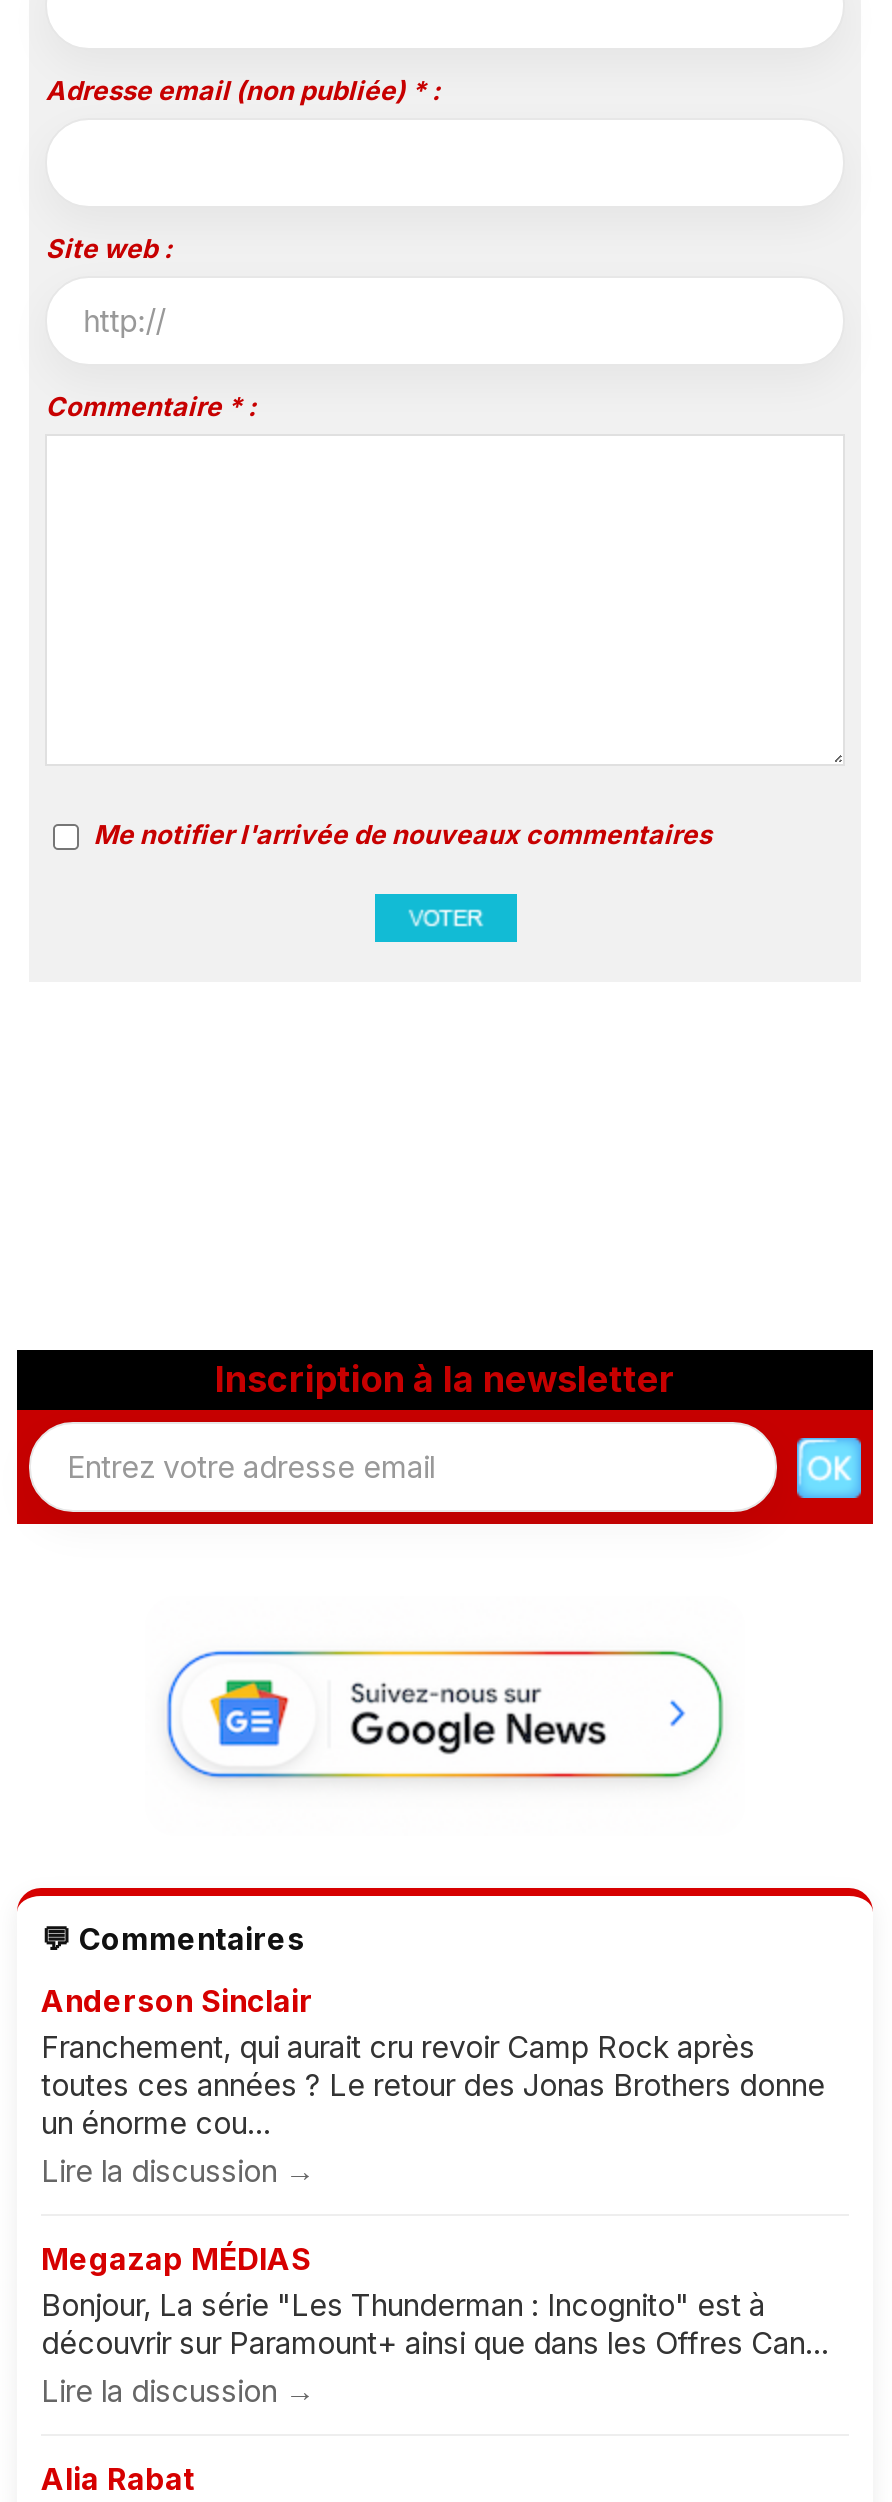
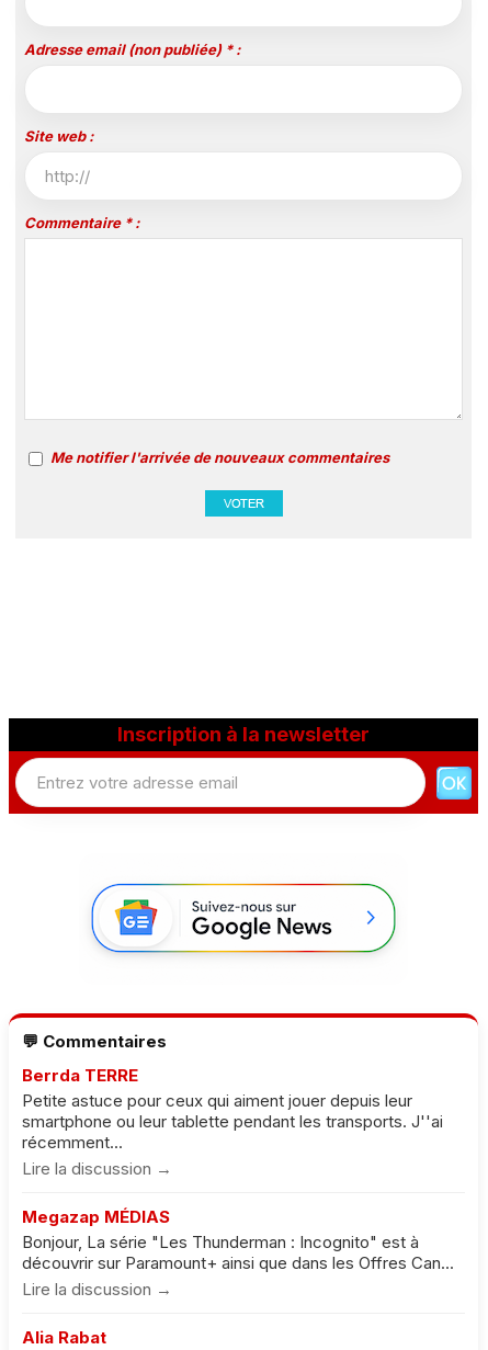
- Anderson Sinclair
- Franchement, qui aurait cru revoir Camp Rock après
- toutes ces années ? Le retour des Jonas Brothers donne
- un énorme cou...
+ Berrda TERRE
+ Petite astuce pour ceux qui aiment jouer depuis leur
+ smartphone ou leur tablette pendant les transports. J''ai
+ récemment...
